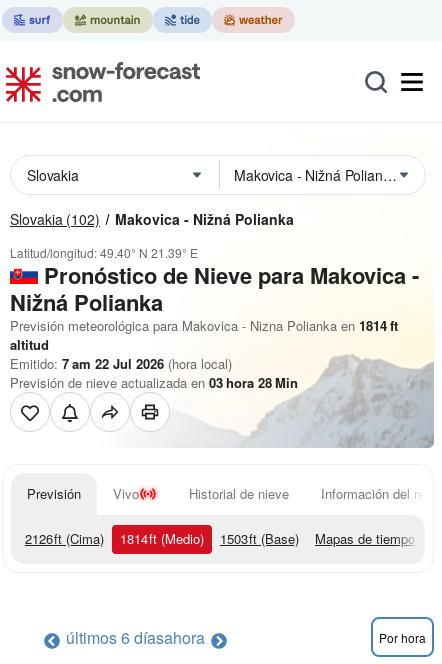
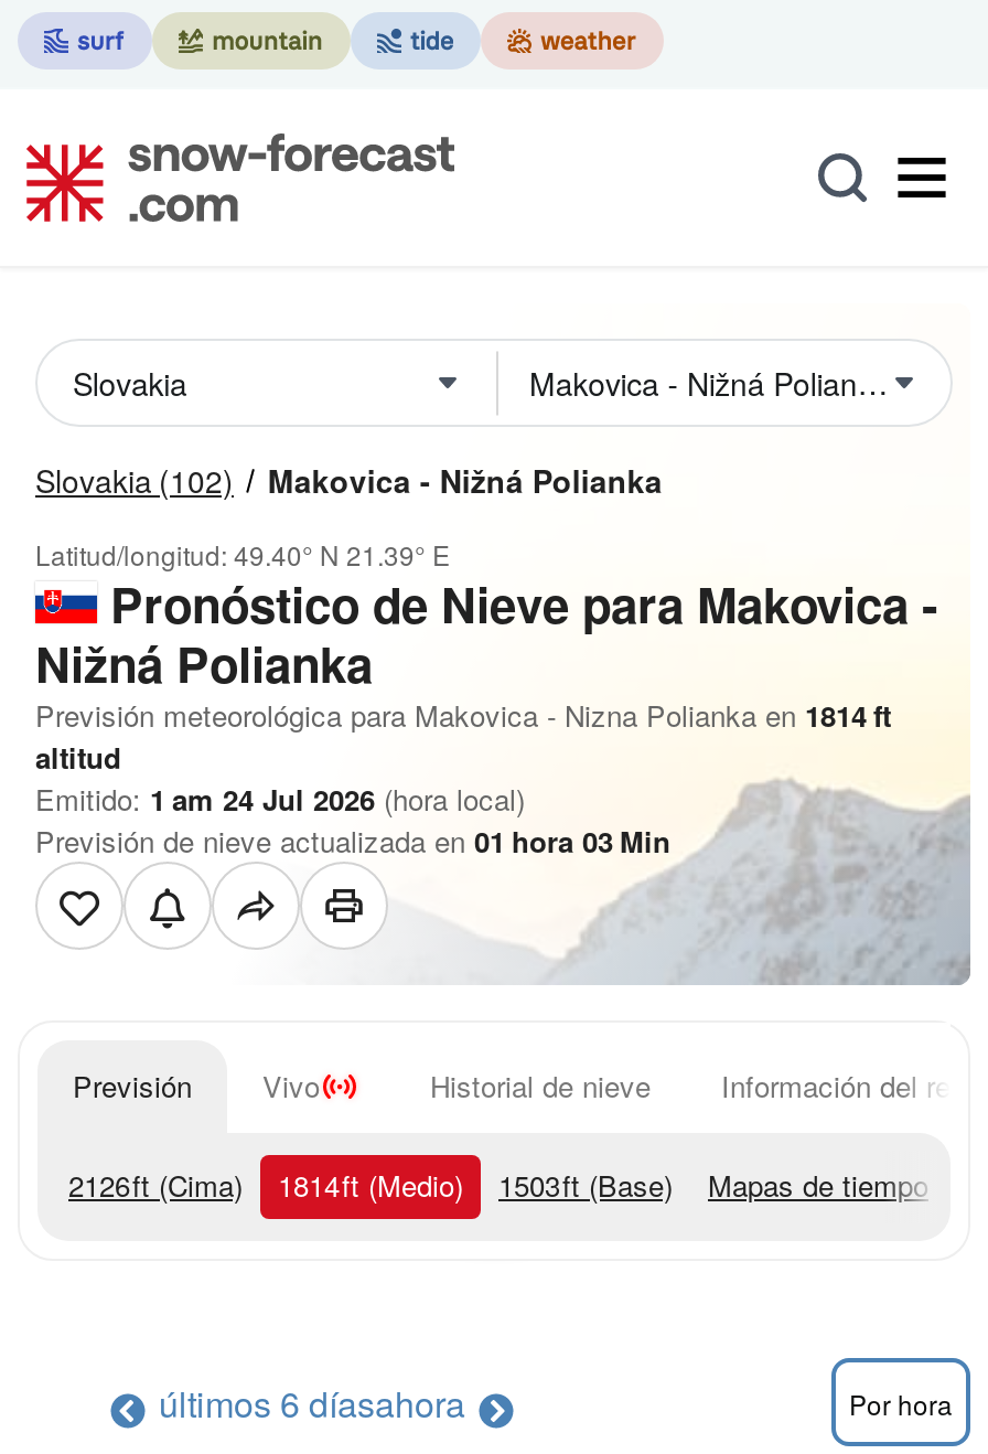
- Emitido: 7 am 22 Jul 2026 (hora local)
+ Emitido: 1 am 24 Jul 2026 (hora local)

- Previsión de nieve actualizada en 03 hora 28 Min
+ Previsión de nieve actualizada en 01 hora 03 Min
